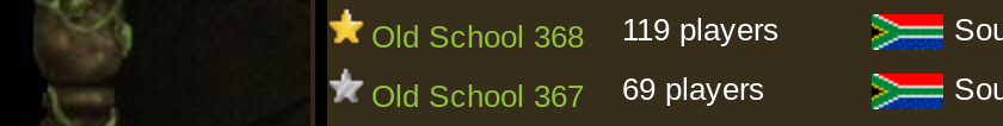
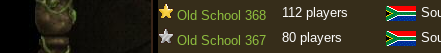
- Old School 368 119 players
+ Old School 368 112 players

- Old School 367 69 players
+ Old School 367 80 players
